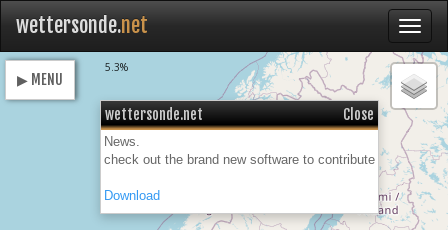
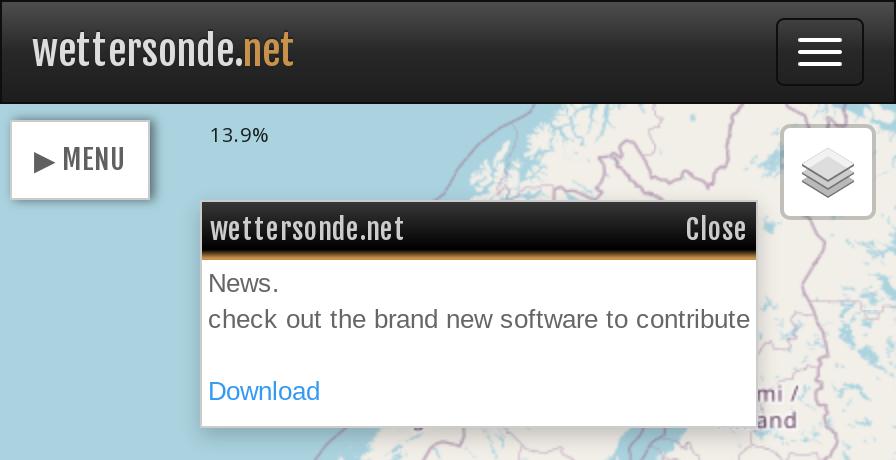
- 5.3%
+ 13.9%
